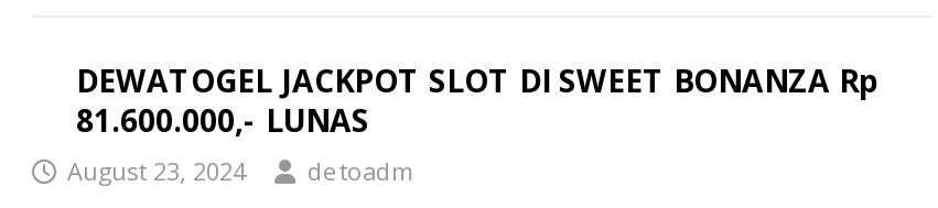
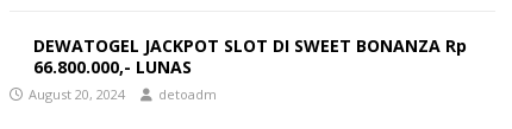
- 81.600.000,- LUNAS
+ 66.800.000,- LUNAS

- August 23, 2024 detoadm
+ August 20, 2024 detoadm
